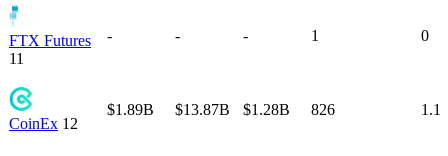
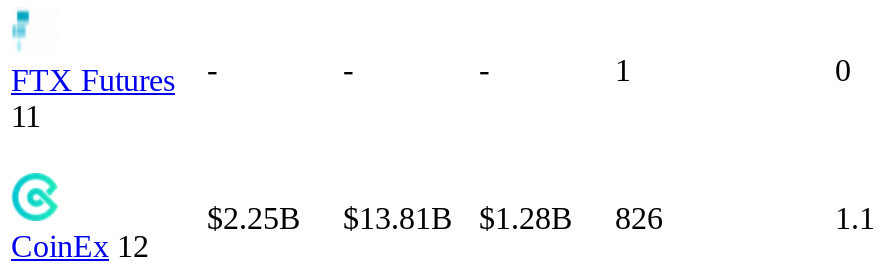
- $1.89B
- $13.87B
+ $2.25B
+ $13.81B
